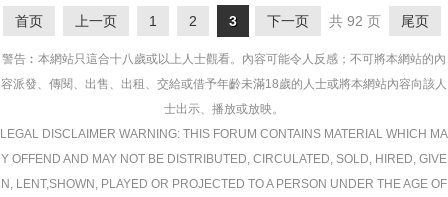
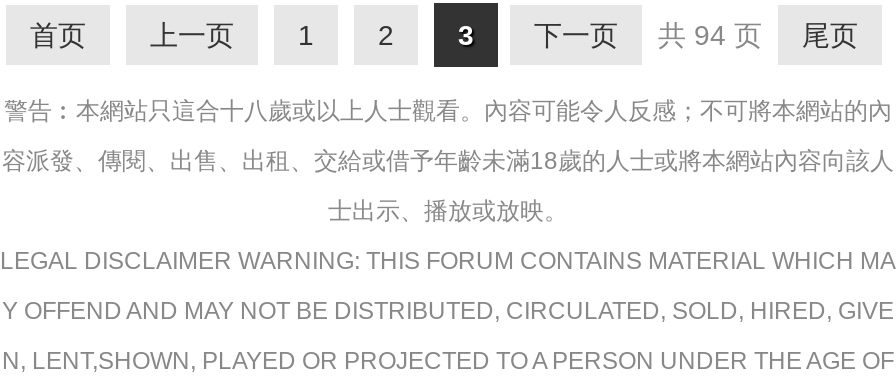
- 首页 上一页 1 2 3 下一页 共 92 页 尾页
+ 首页 上一页 1 2 3 下一页 共 94 页 尾页
